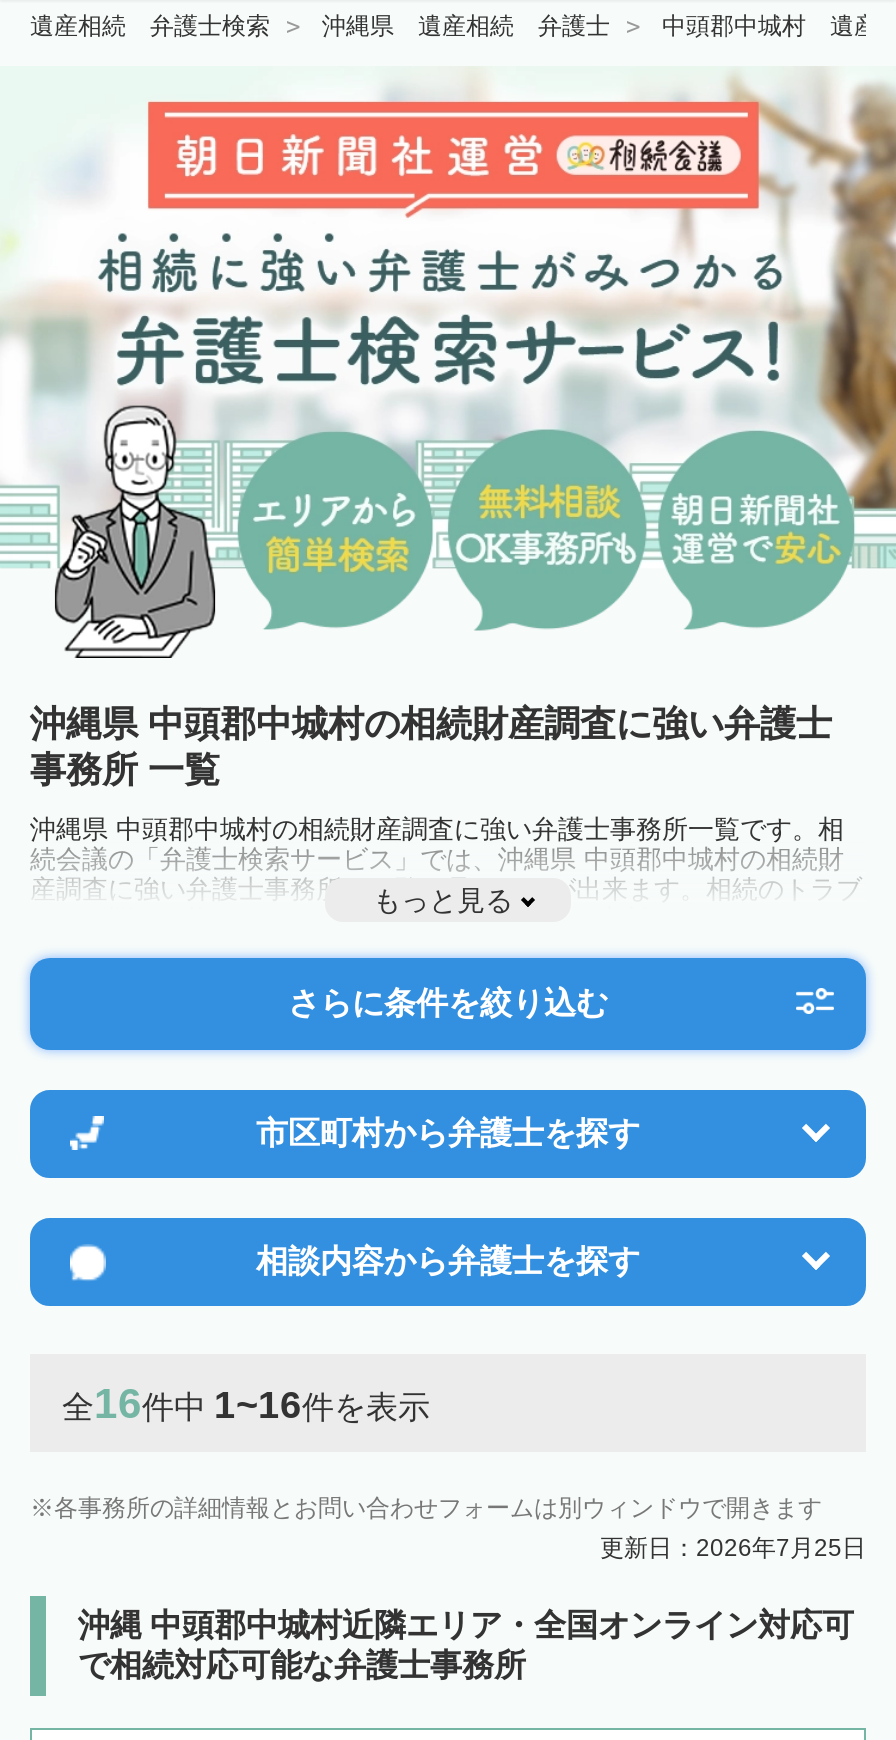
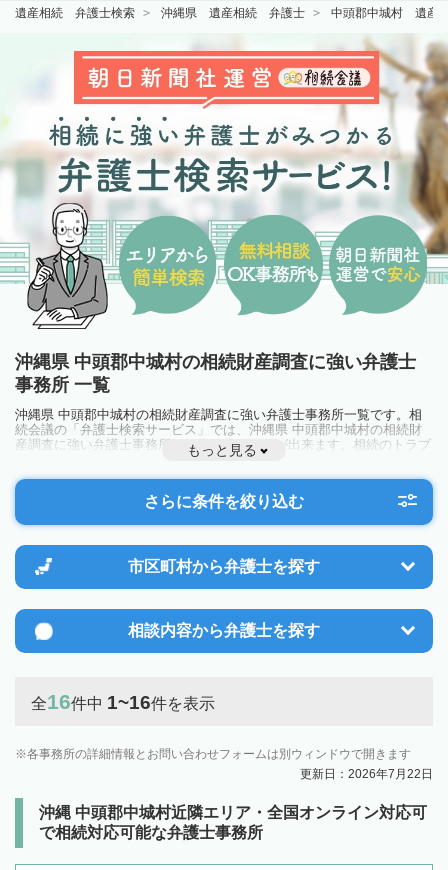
- 更新日：2026年7月25日
+ 更新日：2026年7月22日
